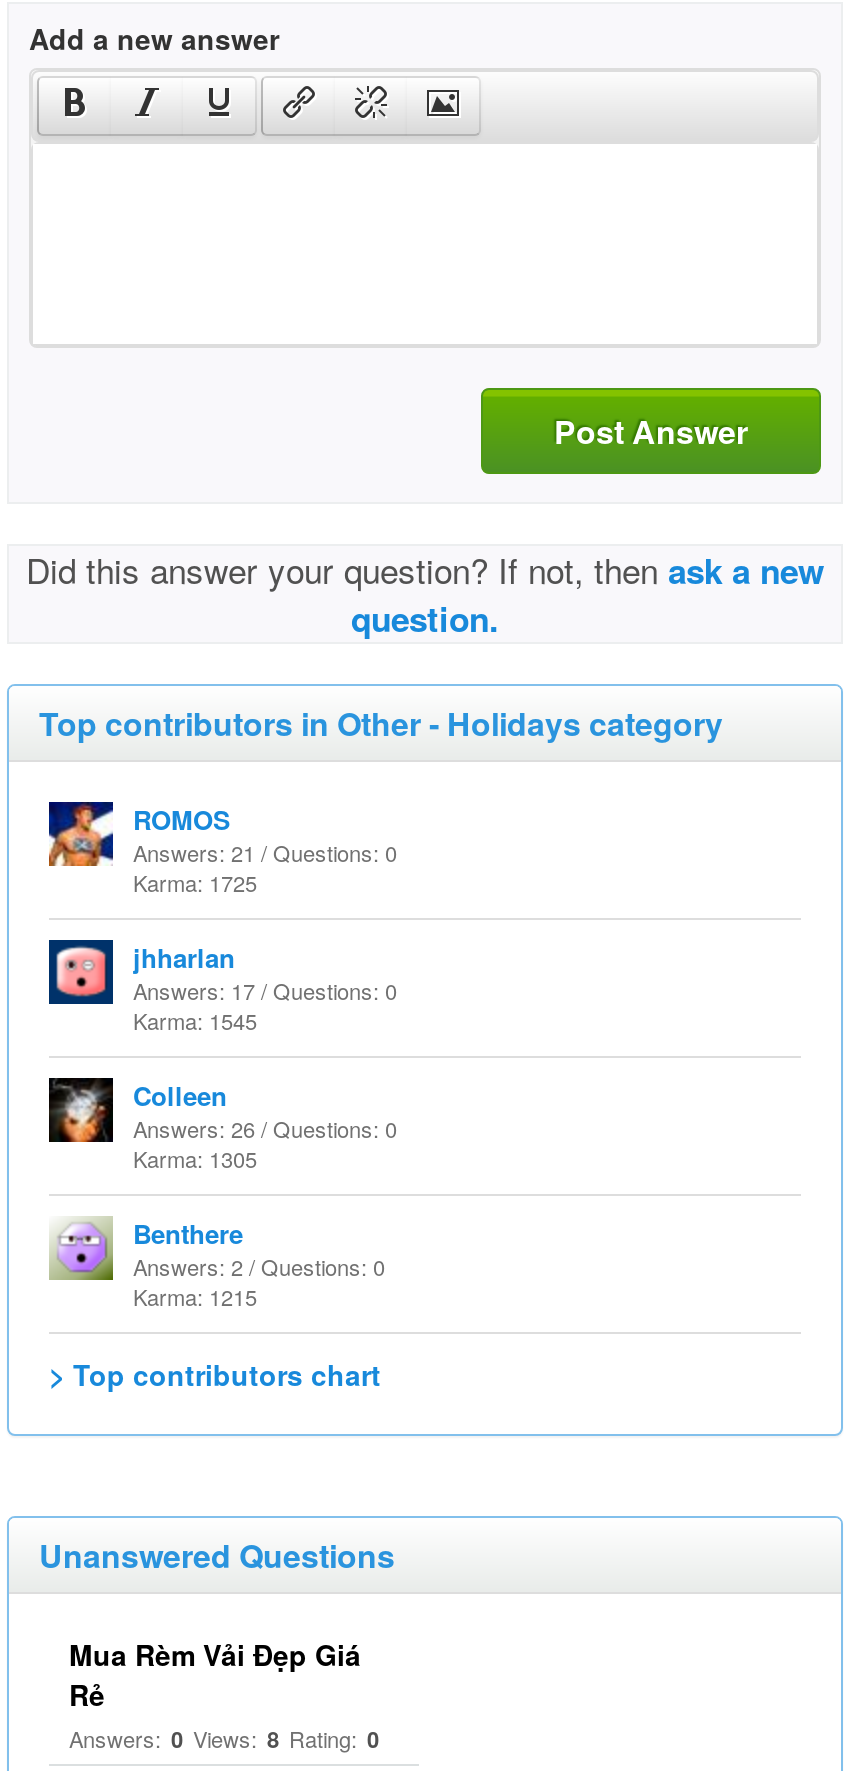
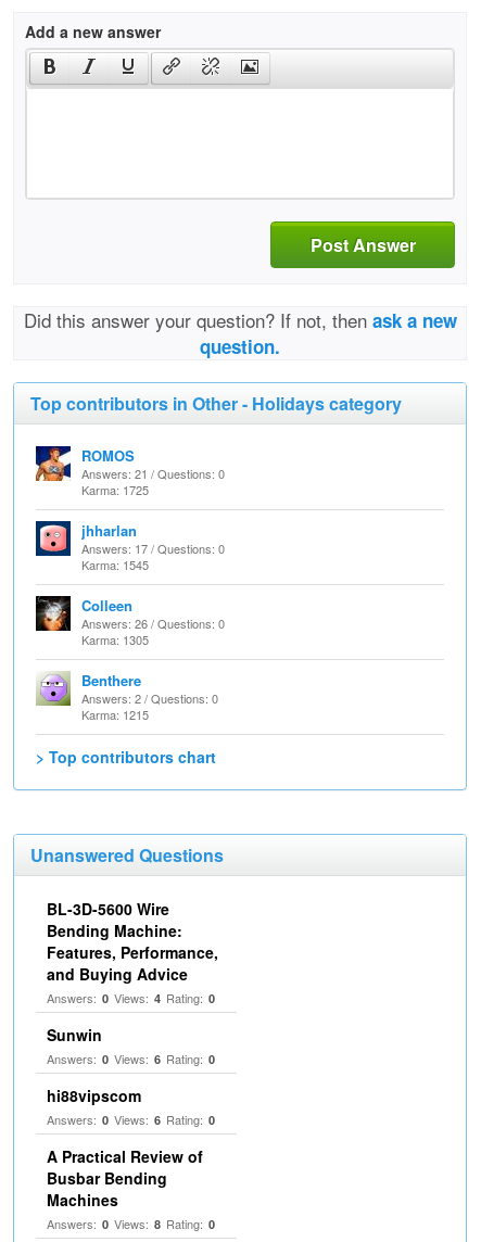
- Mua Rèm Vải Đẹp Giá
- Rẻ
+ BL-3D-5600 Wire
+ Bending Machine:
+ Features, Performance,
+ and Buying Advice
+ Answers: 0 Views: 4 Rating: 0
+ Sunwin
+ Answers: 0 Views: 6 Rating: 0
+ hi88vipscom
+ Answers: 0 Views: 6 Rating: 0
+ A Practical Review of
+ Busbar Bending
+ Machines
